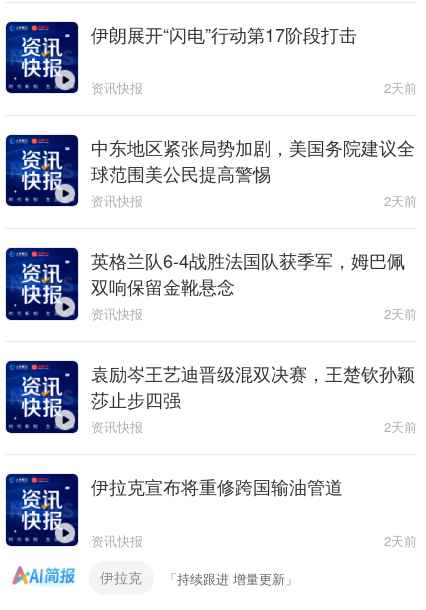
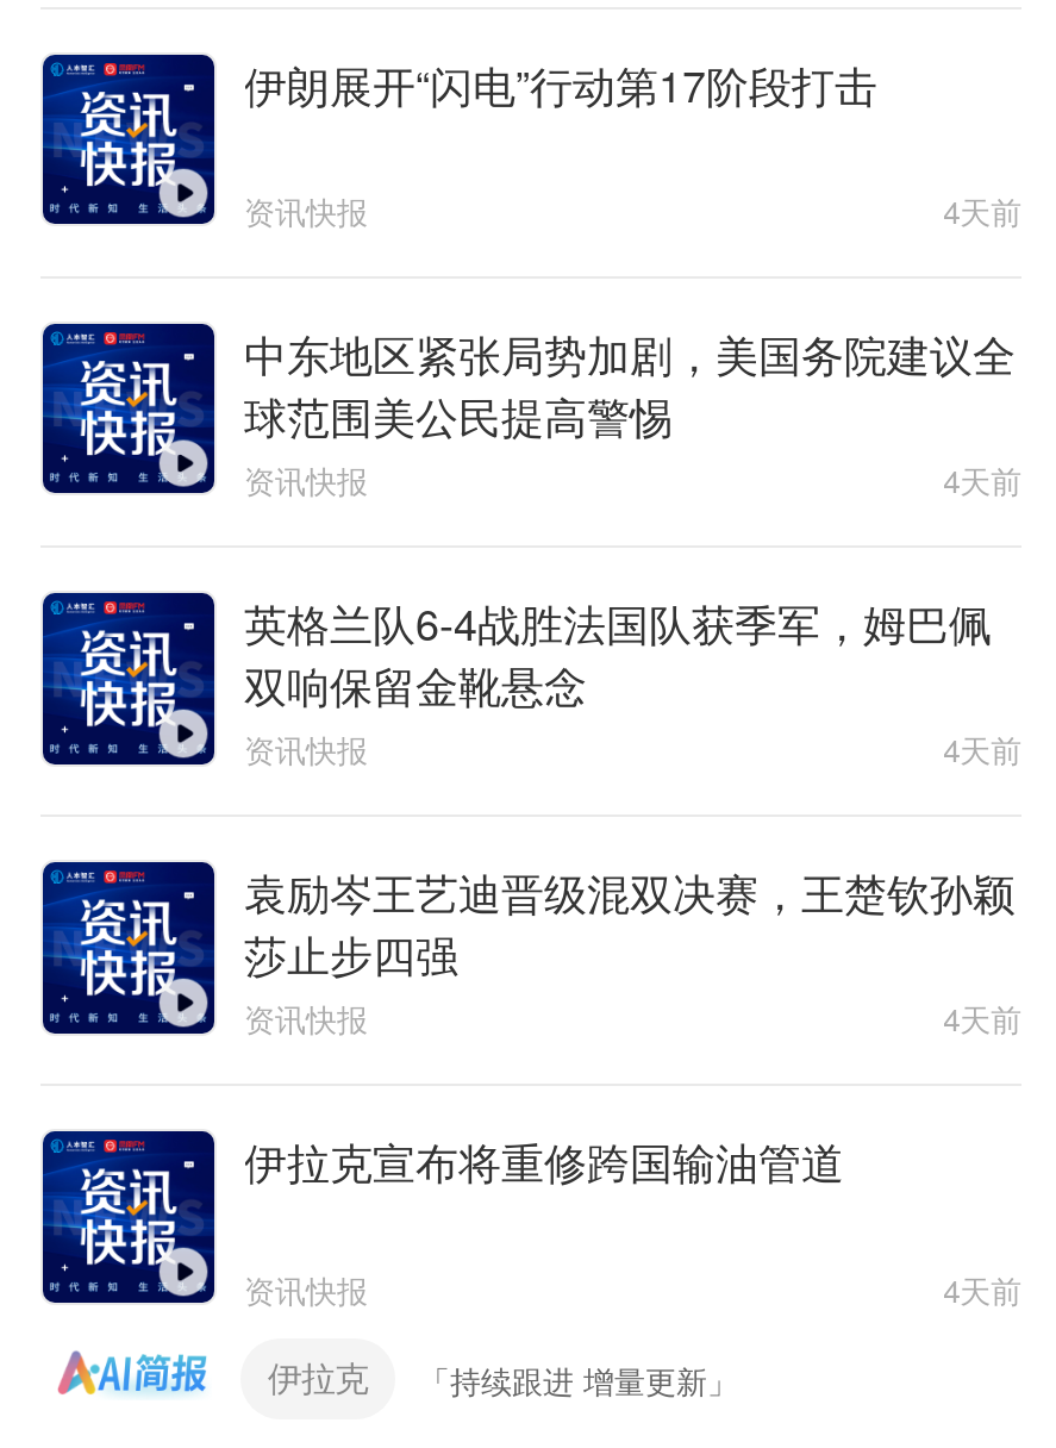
- 2天前
+ 4天前

- 2天前
+ 4天前

- 2天前
+ 4天前

- 2天前
+ 4天前

- 2天前
+ 4天前
